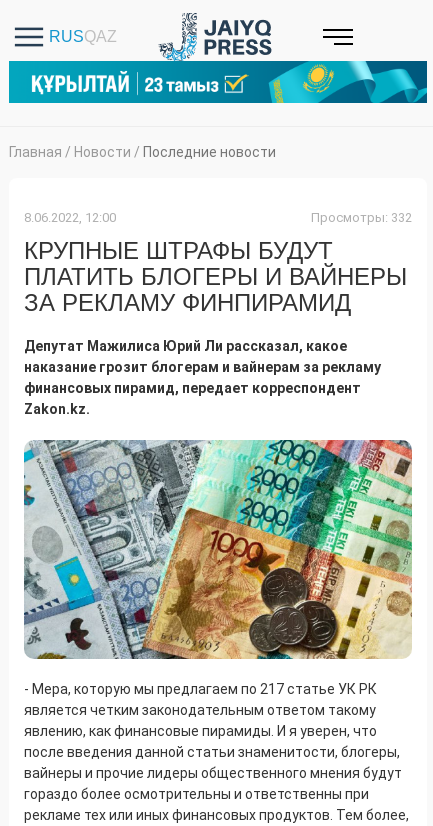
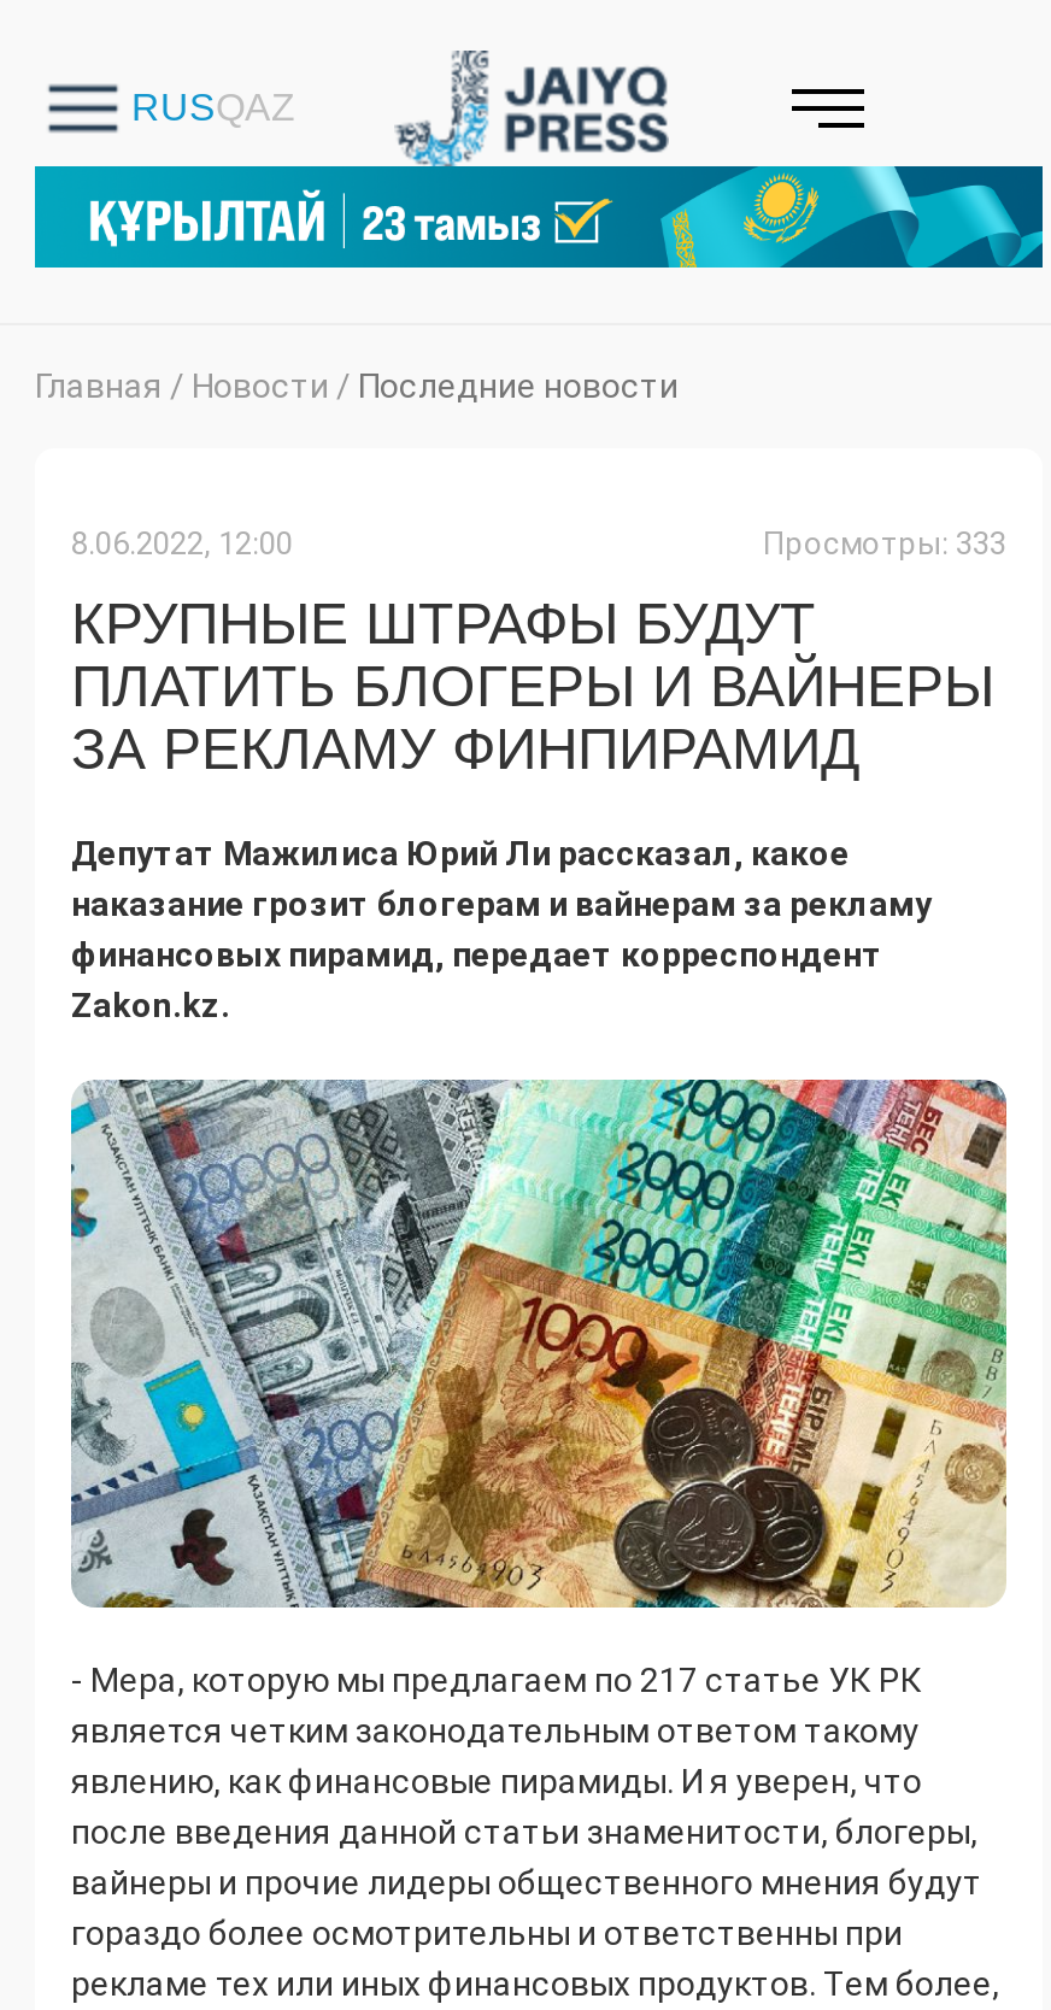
- Просмотры: 332
+ Просмотры: 333
